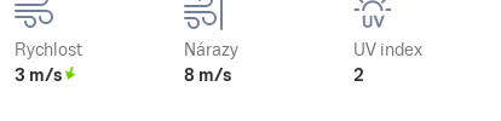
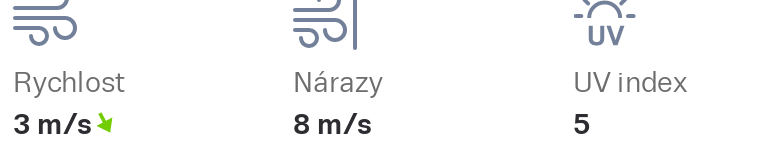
- 2
+ 5
